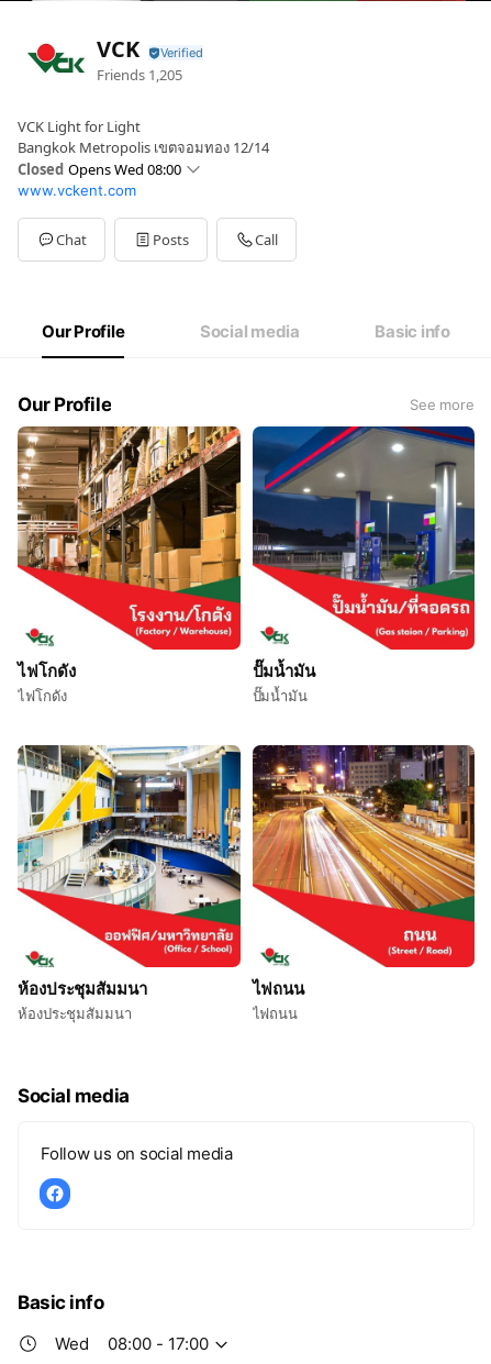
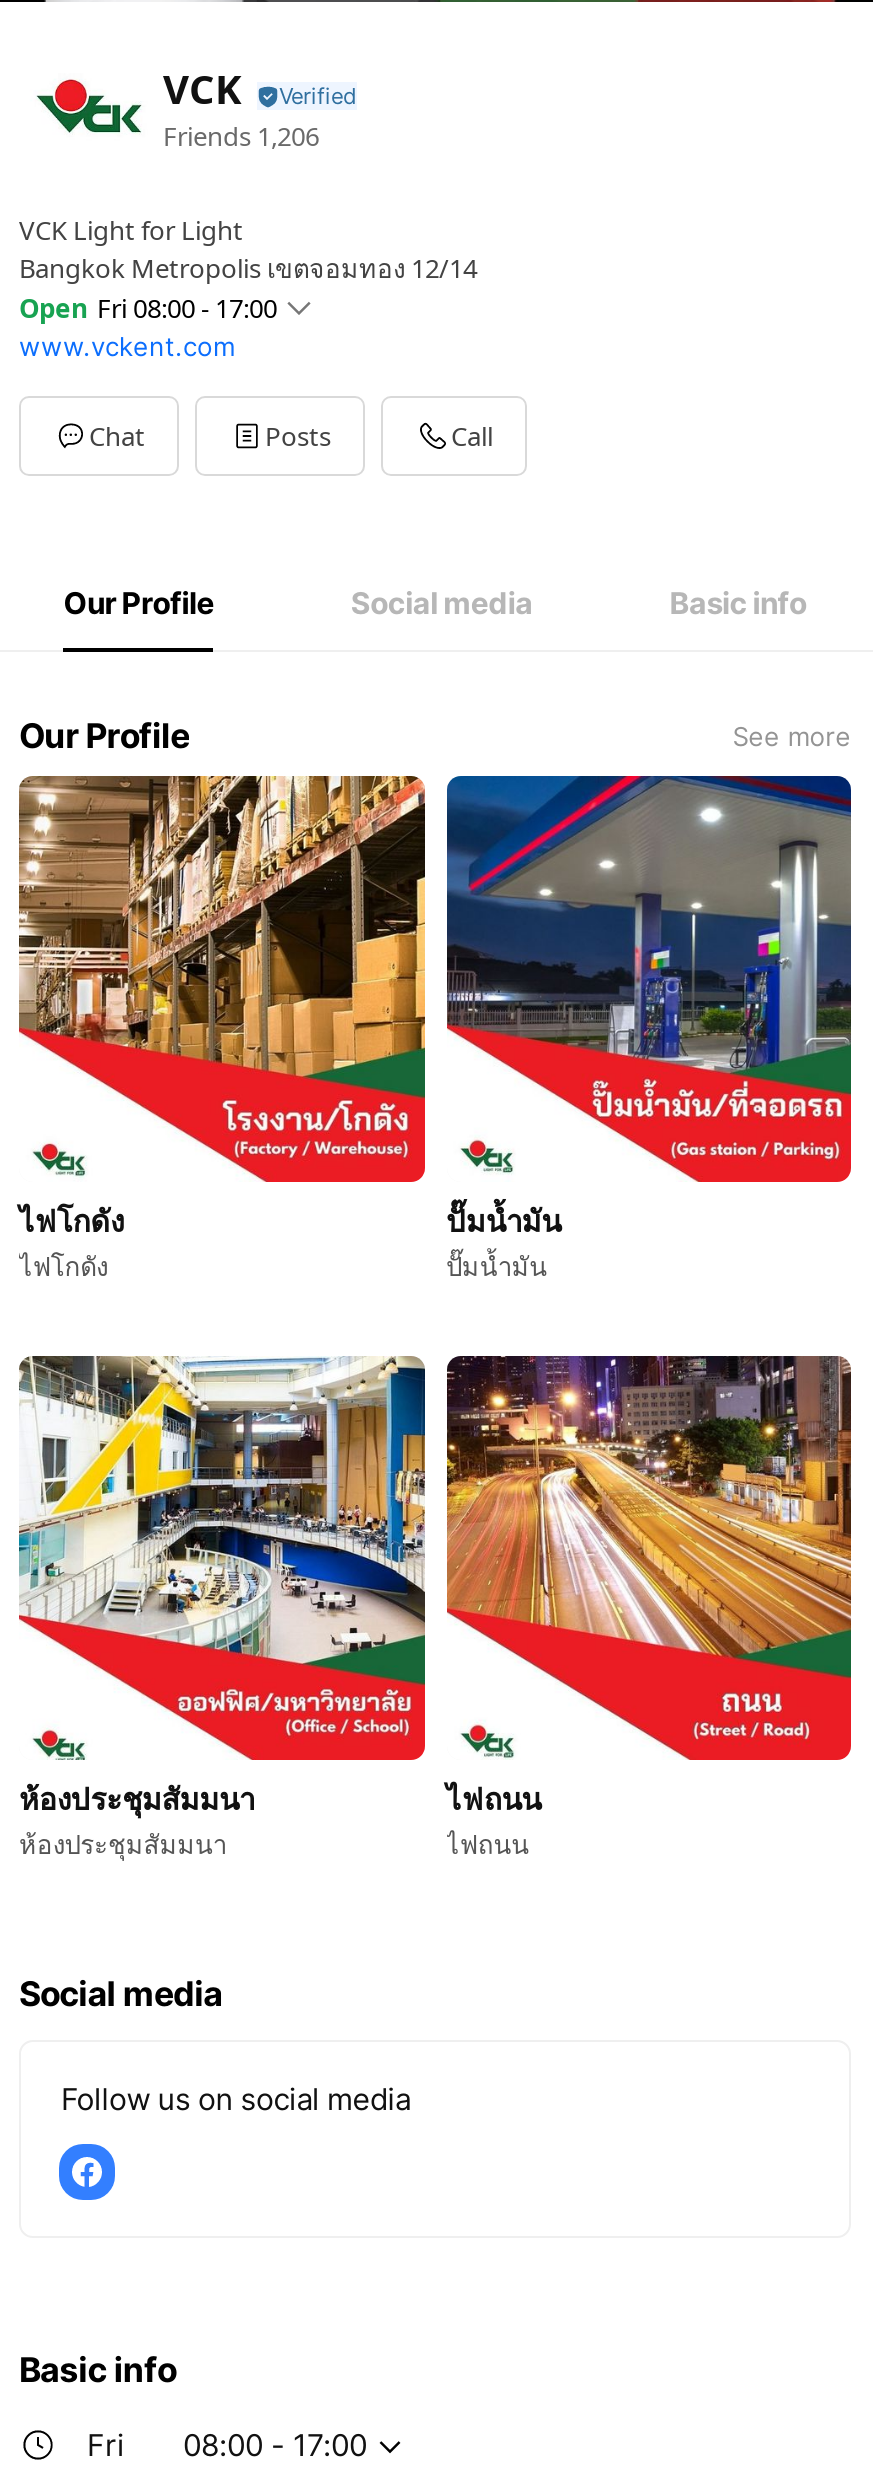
- Friends 1,205
+ Friends 1,206

- Closed Opens Wed 08:00
+ Open Fri 08:00 - 17:00

- Wed
+ Fri
